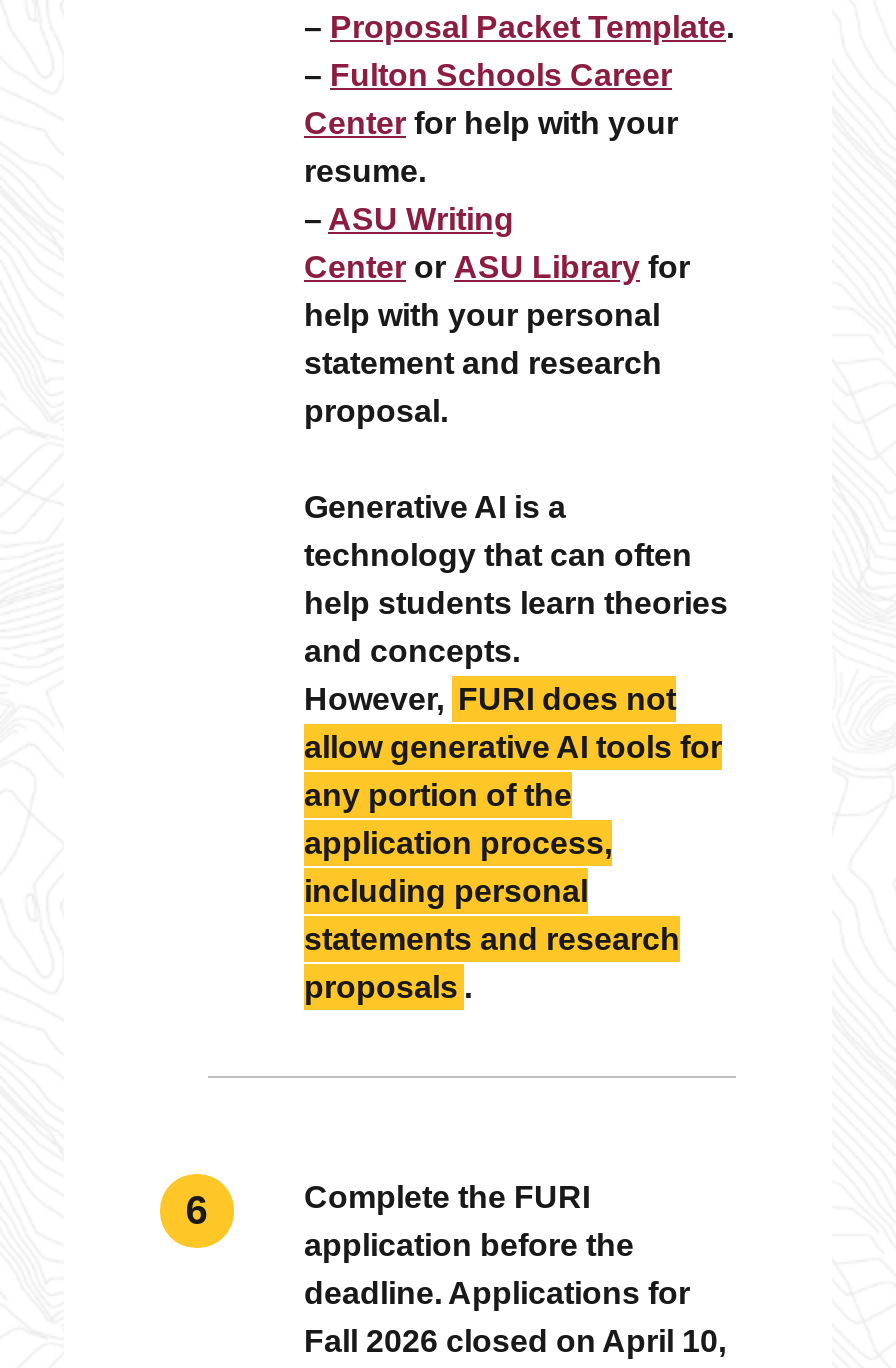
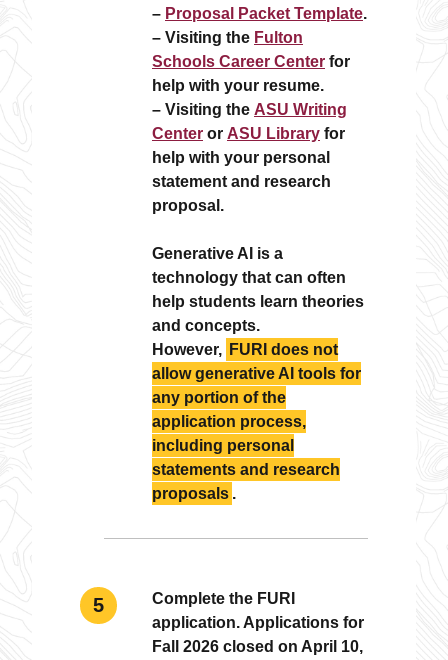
- – Fulton Schools Career
- Center for help with your
- resume.
- – ASU Writing
+ – Visiting the Fulton
+ Schools Career Center for
+ help with your resume.
+ – Visiting the ASU Writing

- application before the
- deadline. Applications for
+ application. Applications for
